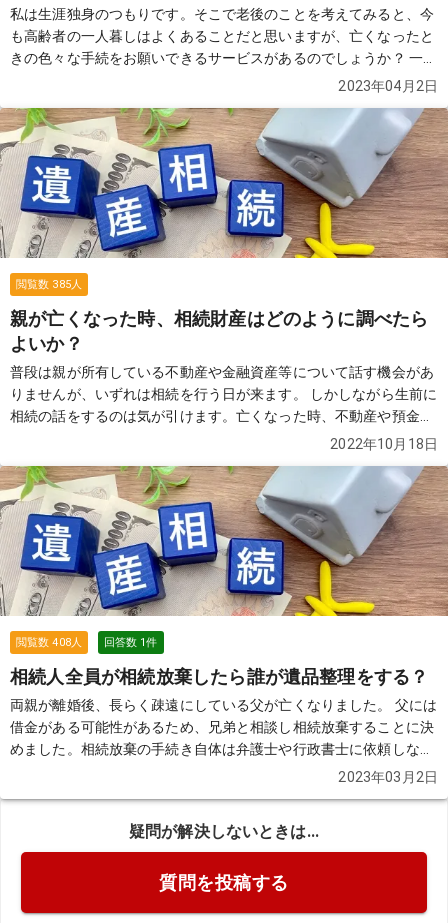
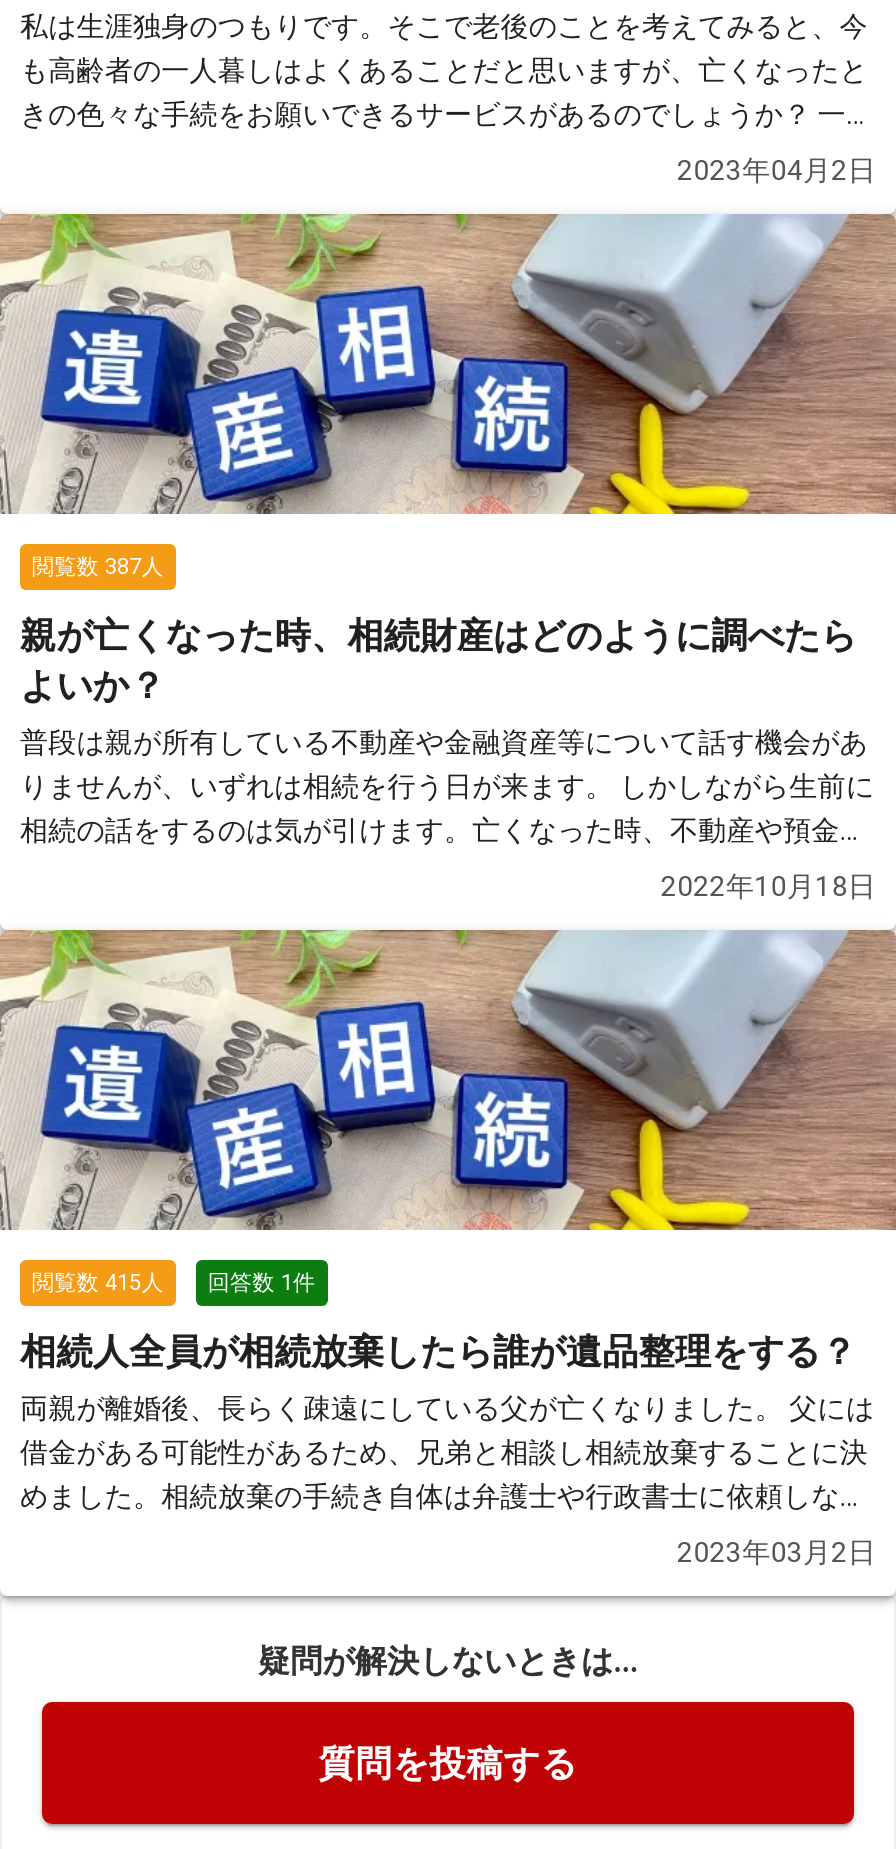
- 閲覧数385人
+ 閲覧数387人

- 閲覧数408人 回答数1件
+ 閲覧数415人 回答数1件
